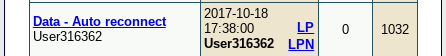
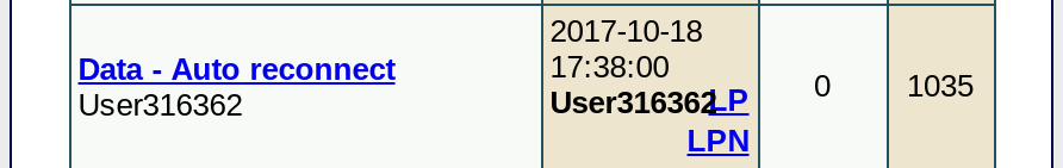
- 1032
+ 1035
